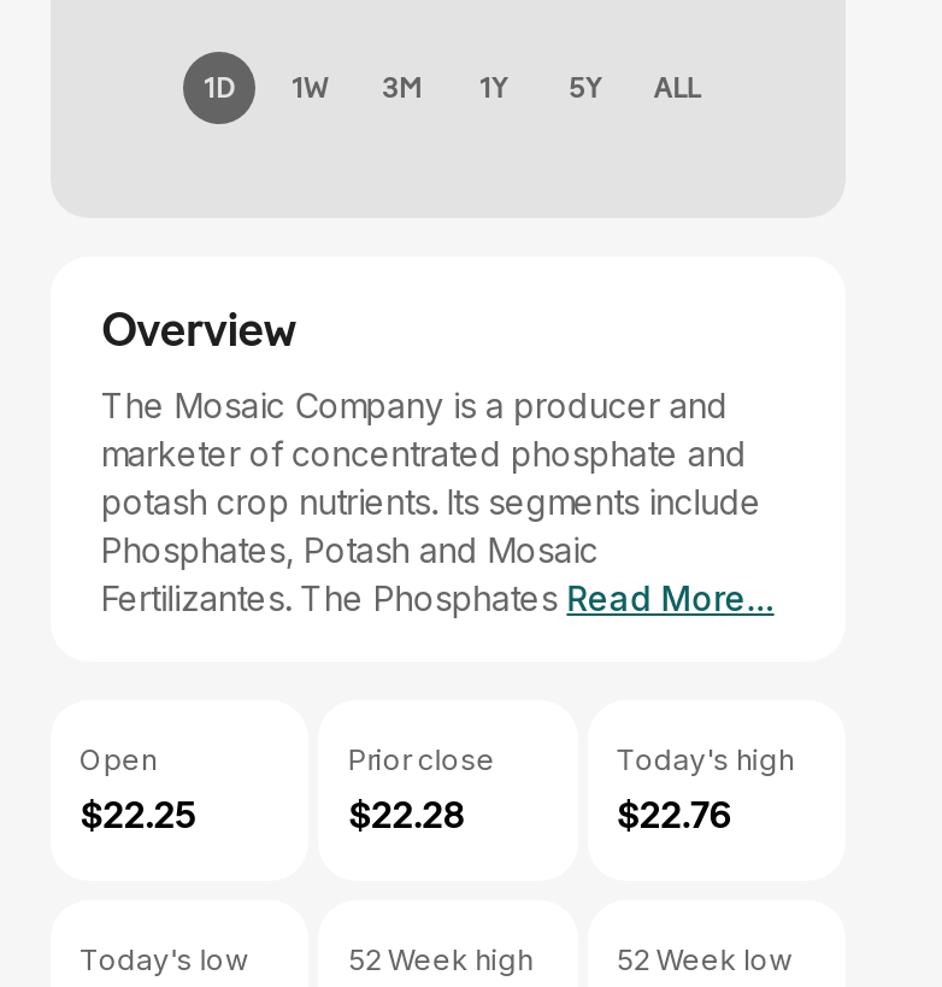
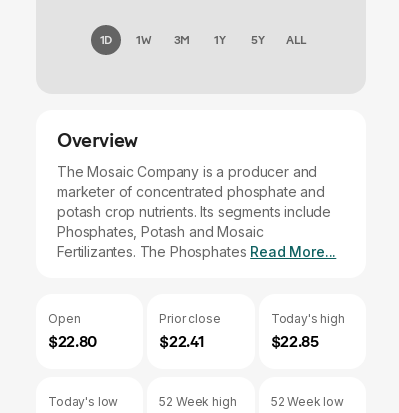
- $22.25
+ $22.80

- $22.28
+ $22.41

- $22.76
+ $22.85
